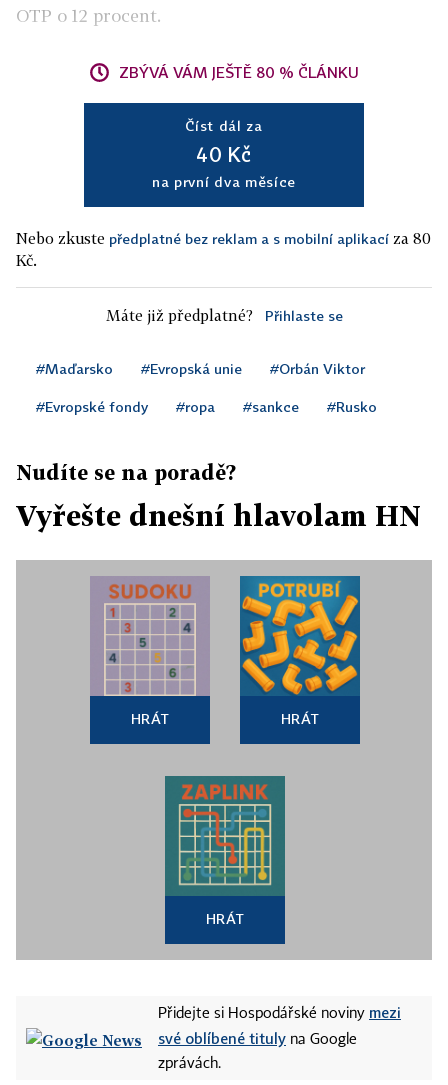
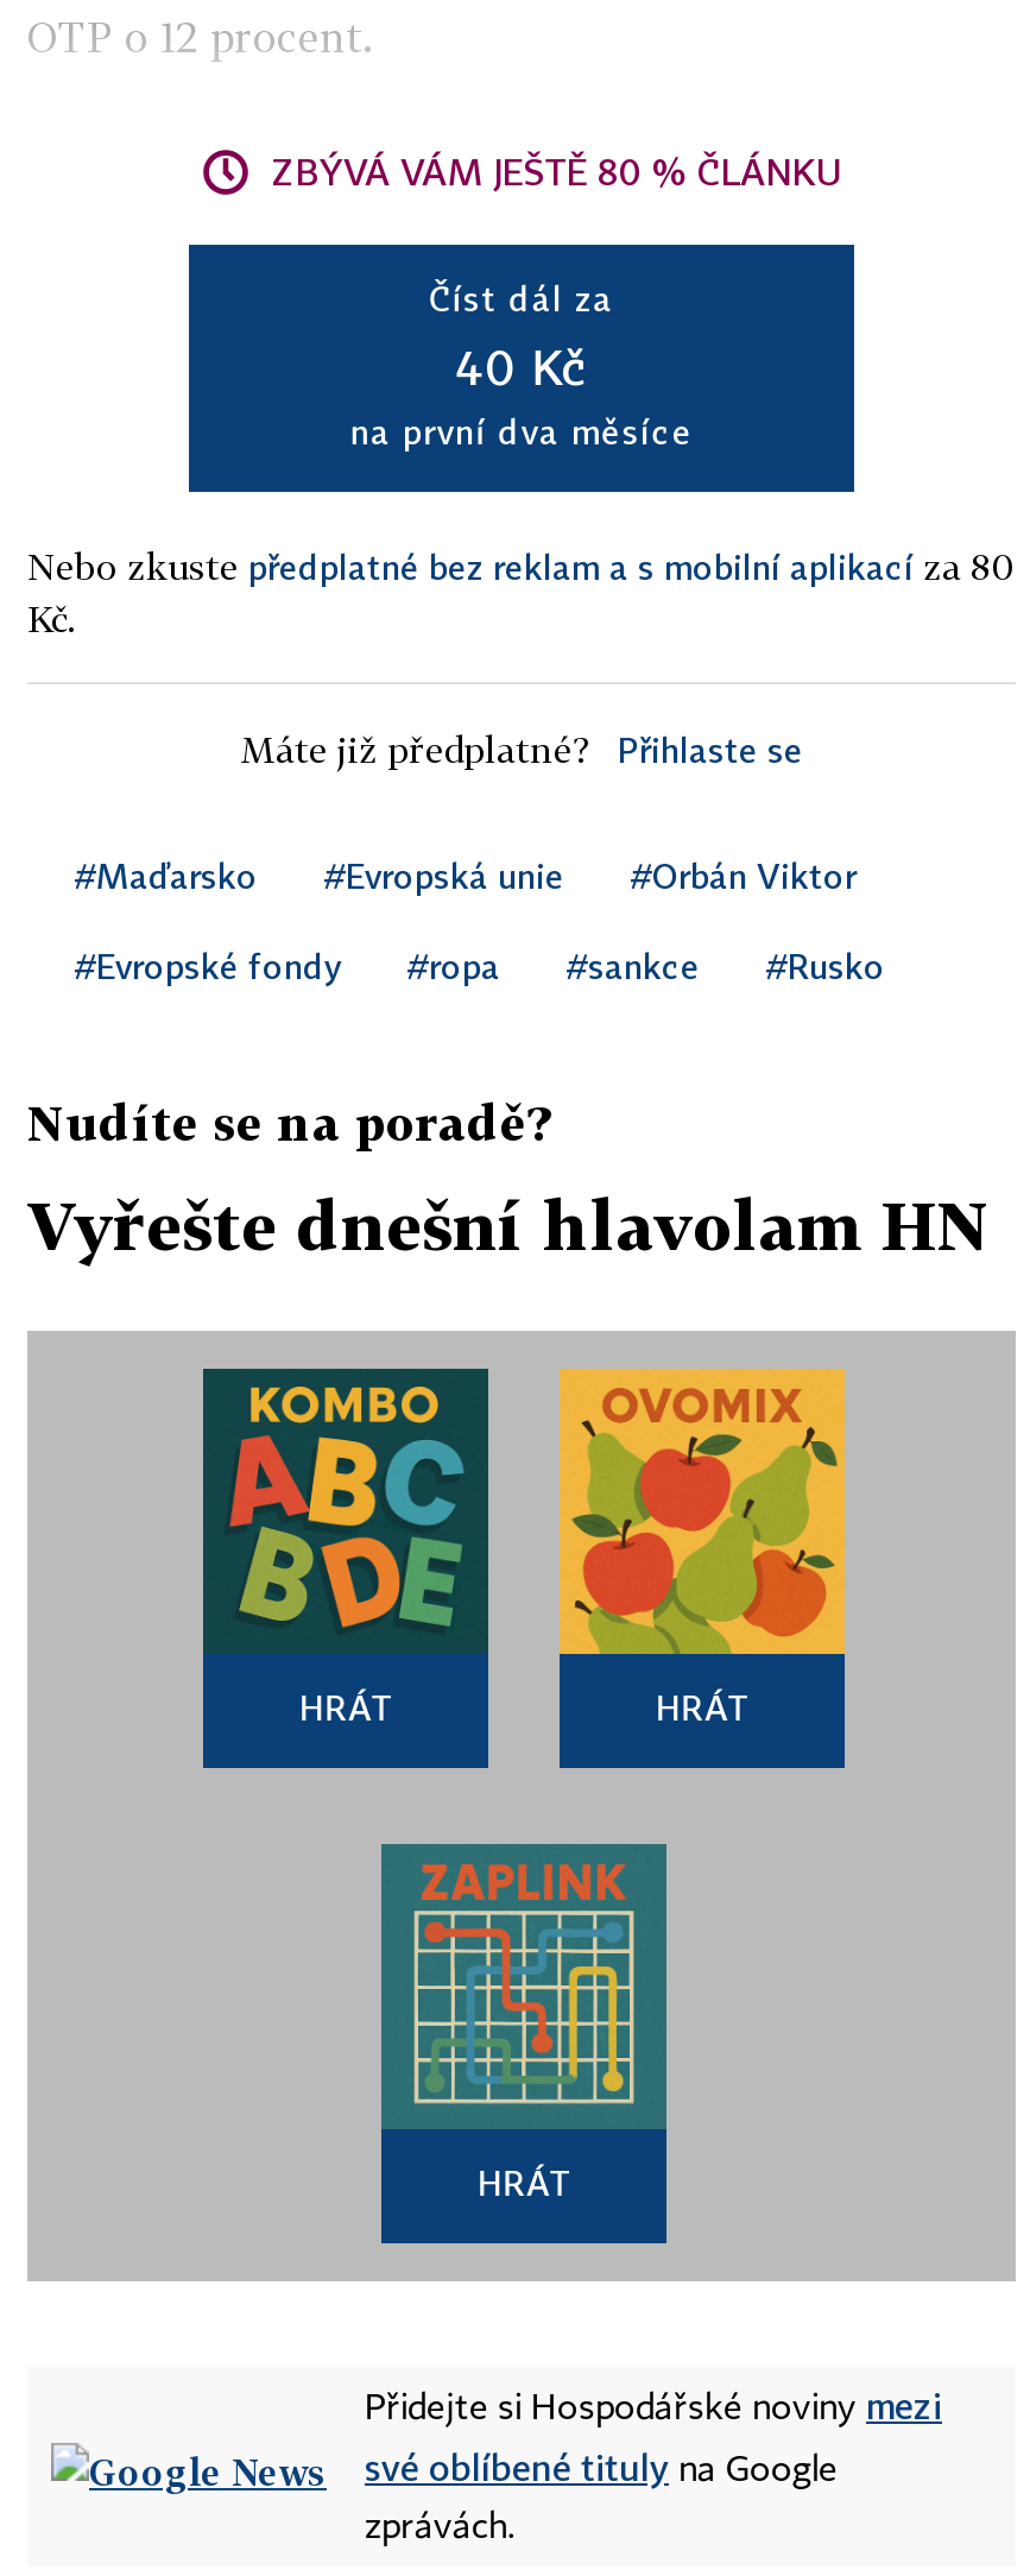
- [image]
+ [image]

- [image]
+ [image]
